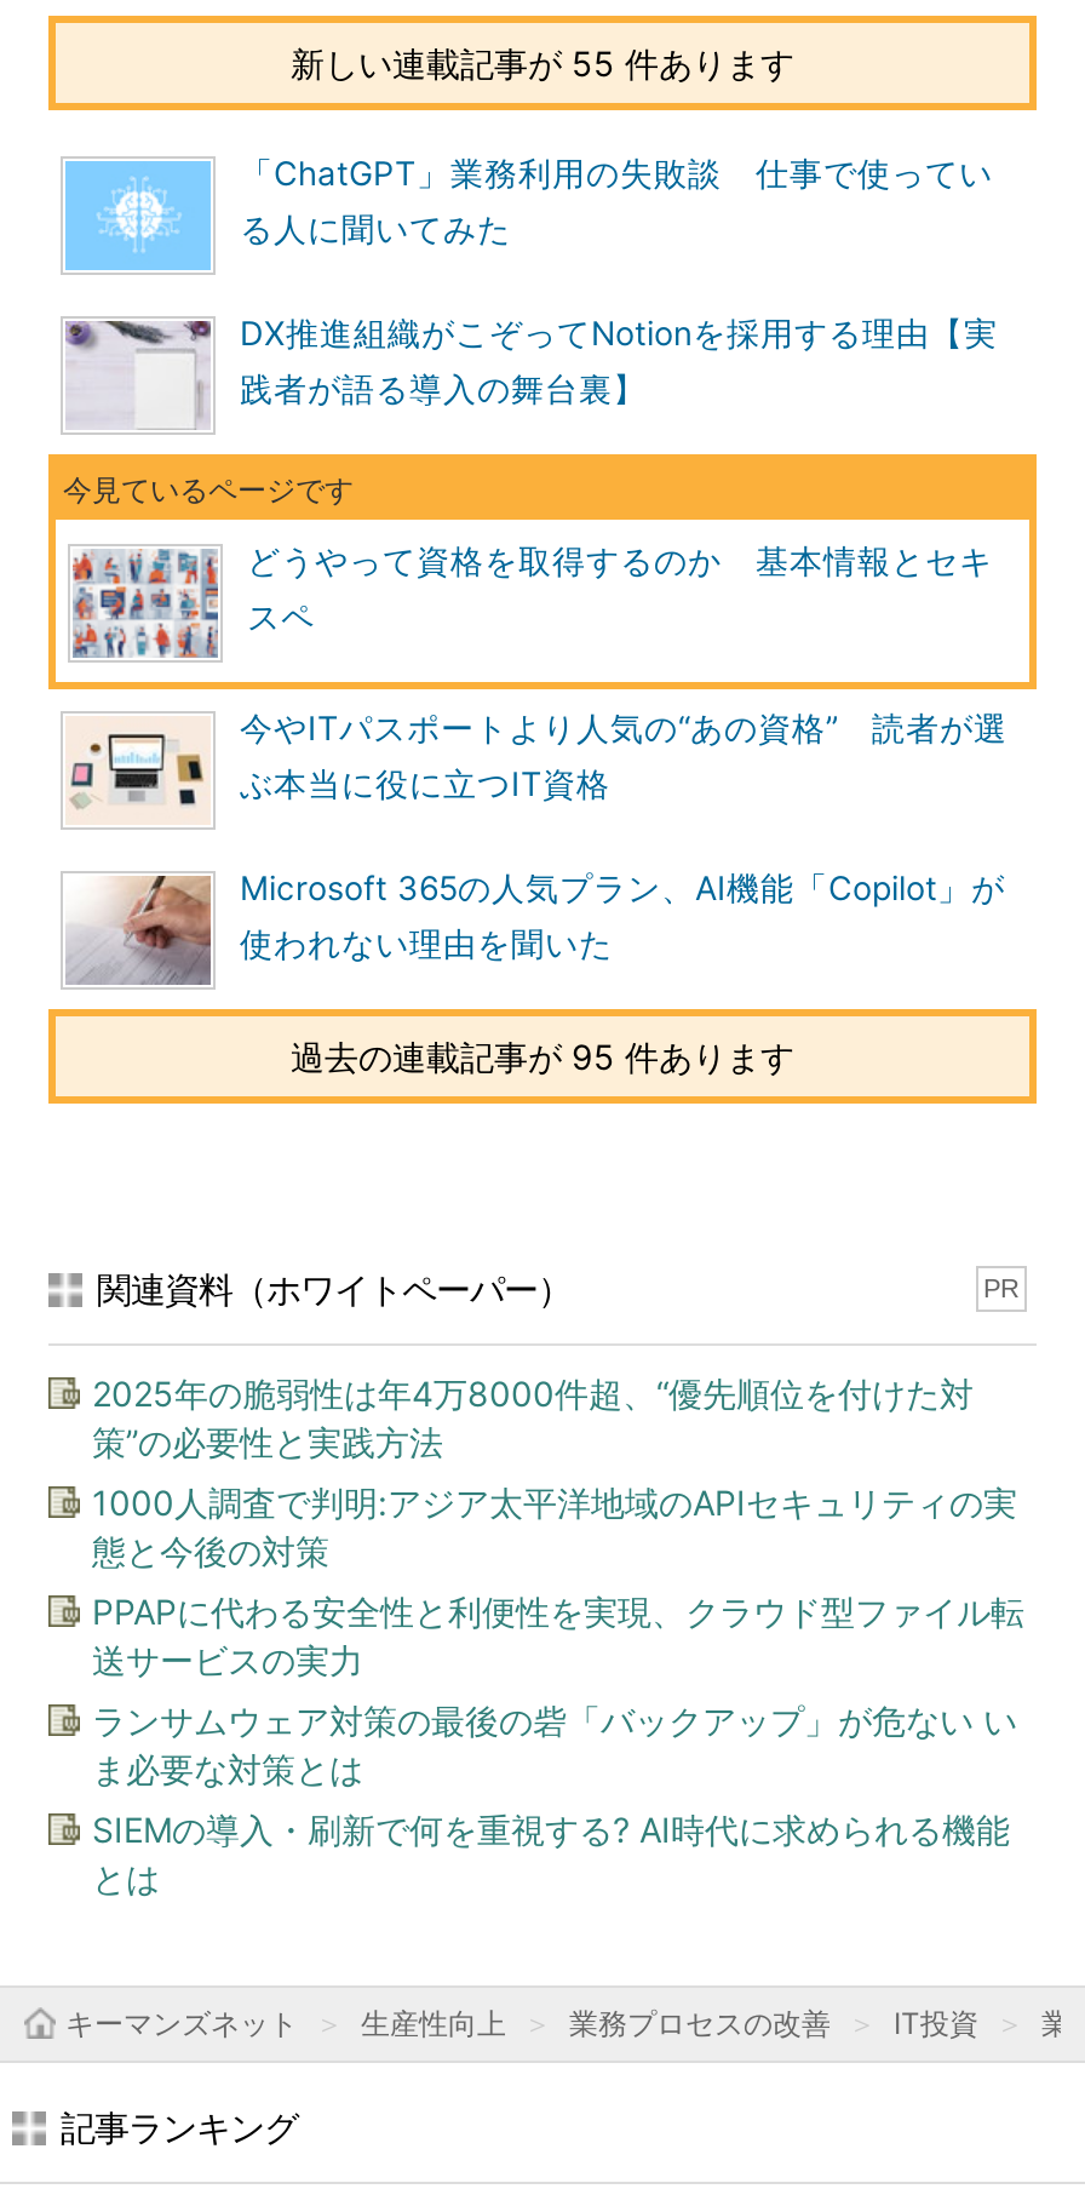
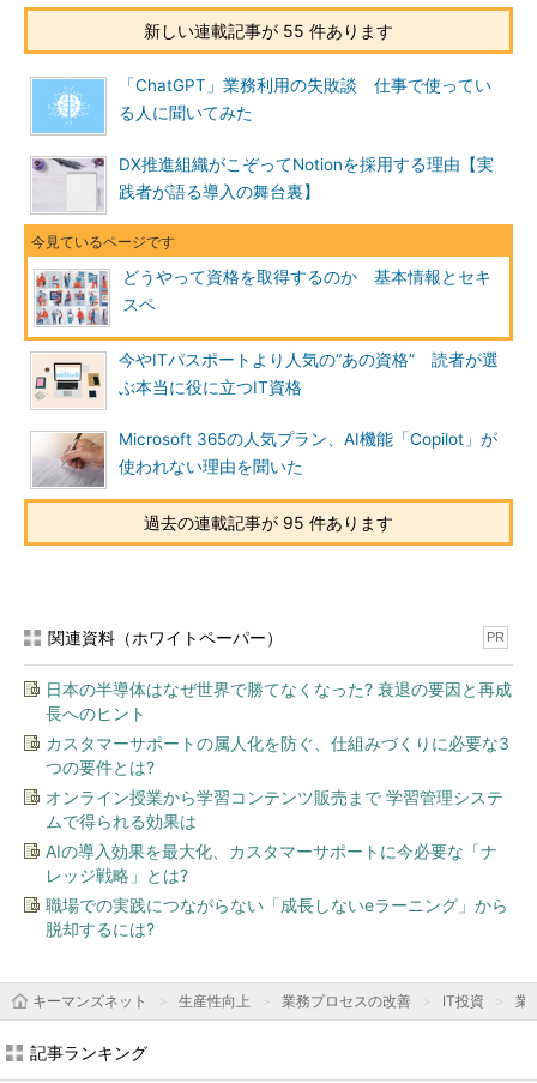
- 2025年の脆弱性は年4万8000件超、“優先順位を付けた対
- 策”の必要性と実践方法
+ 日本の半導体はなぜ世界で勝てなくなった? 衰退の要因と再成
+ 長へのヒント

- 1000人調査で判明:アジア太平洋地域のAPIセキュリティの実
- 態と今後の対策
+ カスタマーサポートの属人化を防ぐ、仕組みづくりに必要な3
+ つの要件とは?

- PPAPに代わる安全性と利便性を実現、クラウド型ファイル転
- 送サービスの実力
+ オンライン授業から学習コンテンツ販売まで 学習管理システ
+ ムで得られる効果は

- ランサムウェア対策の最後の砦「バックアップ」が危ない い
- ま必要な対策とは
+ AIの導入効果を最大化、カスタマーサポートに今必要な「ナ
+ レッジ戦略」とは?

- SIEMの導入・刷新で何を重視する? AI時代に求められる機能
- とは
+ 職場での実践につながらない「成長しないeラーニング」から
+ 脱却するには?
